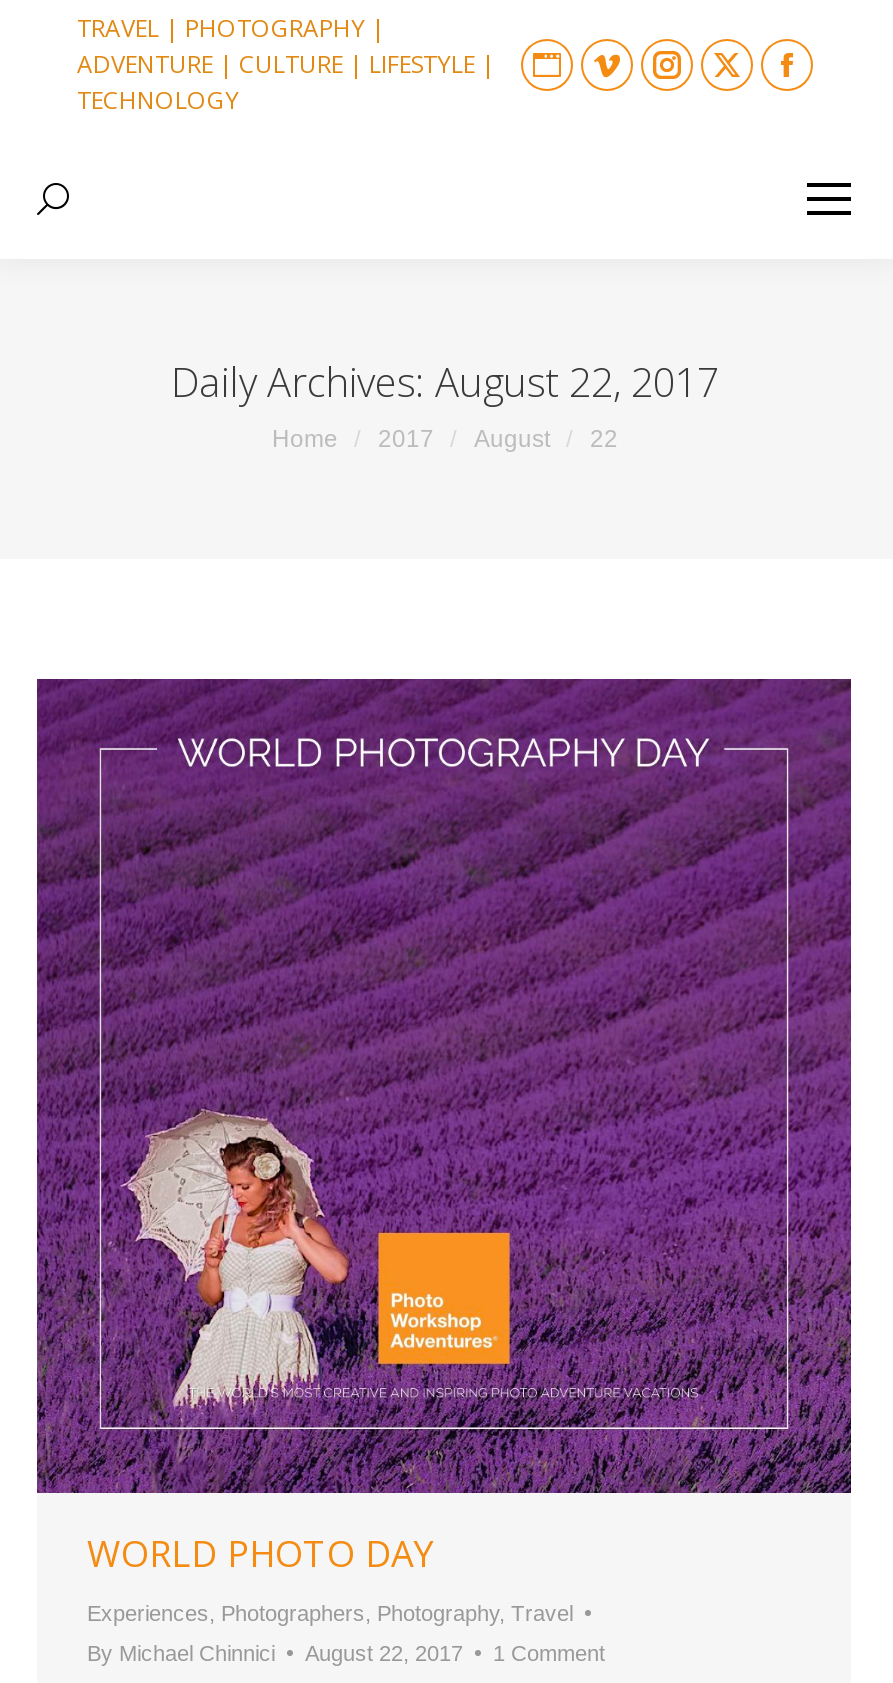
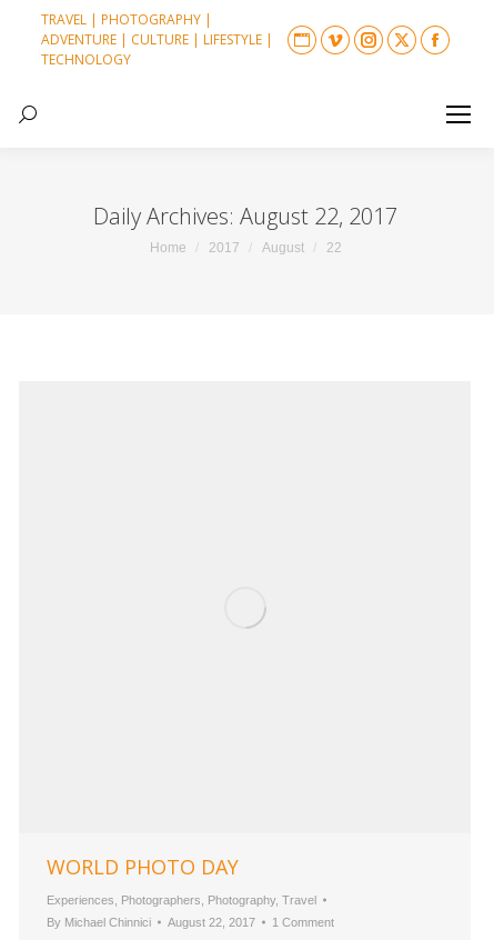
- [image]
